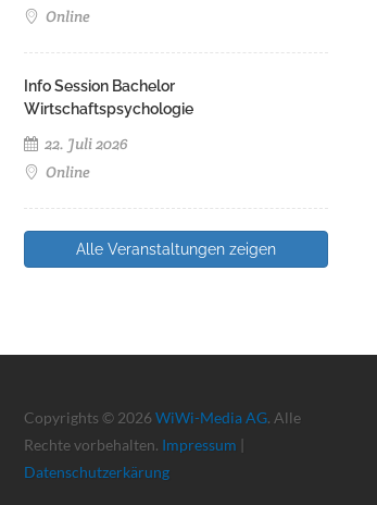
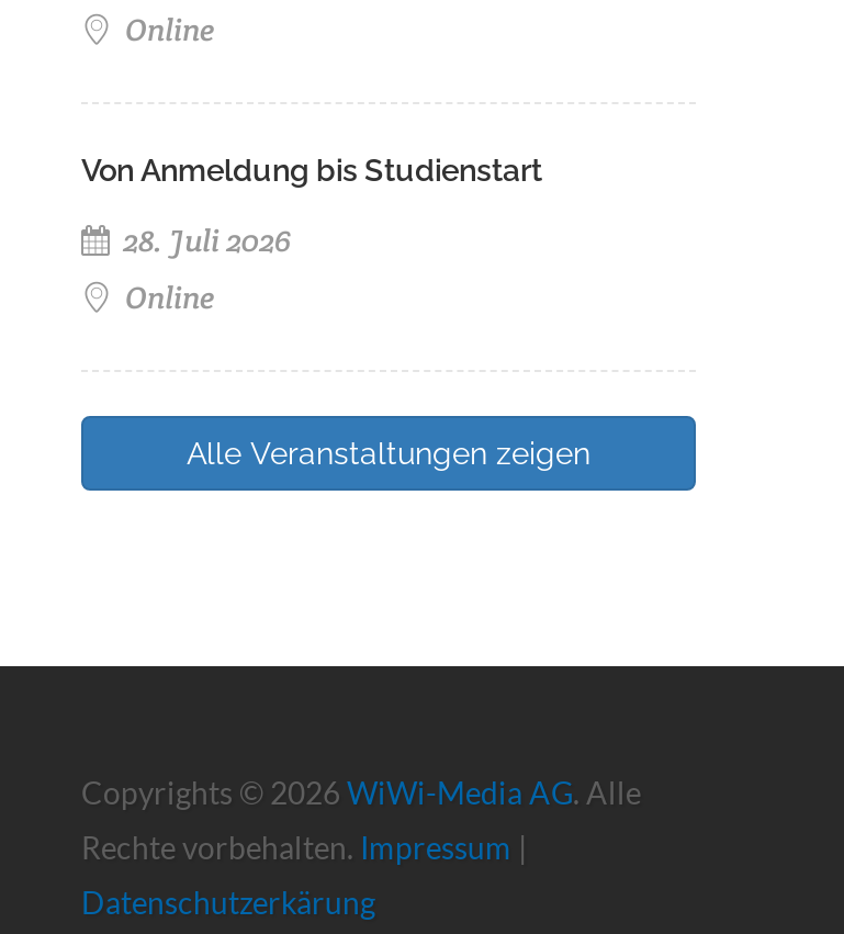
- Info Session Bachelor
- Wirtschaftspsychologie
+ Von Anmeldung bis Studienstart

- 22. Juli 2026
+ 28. Juli 2026
